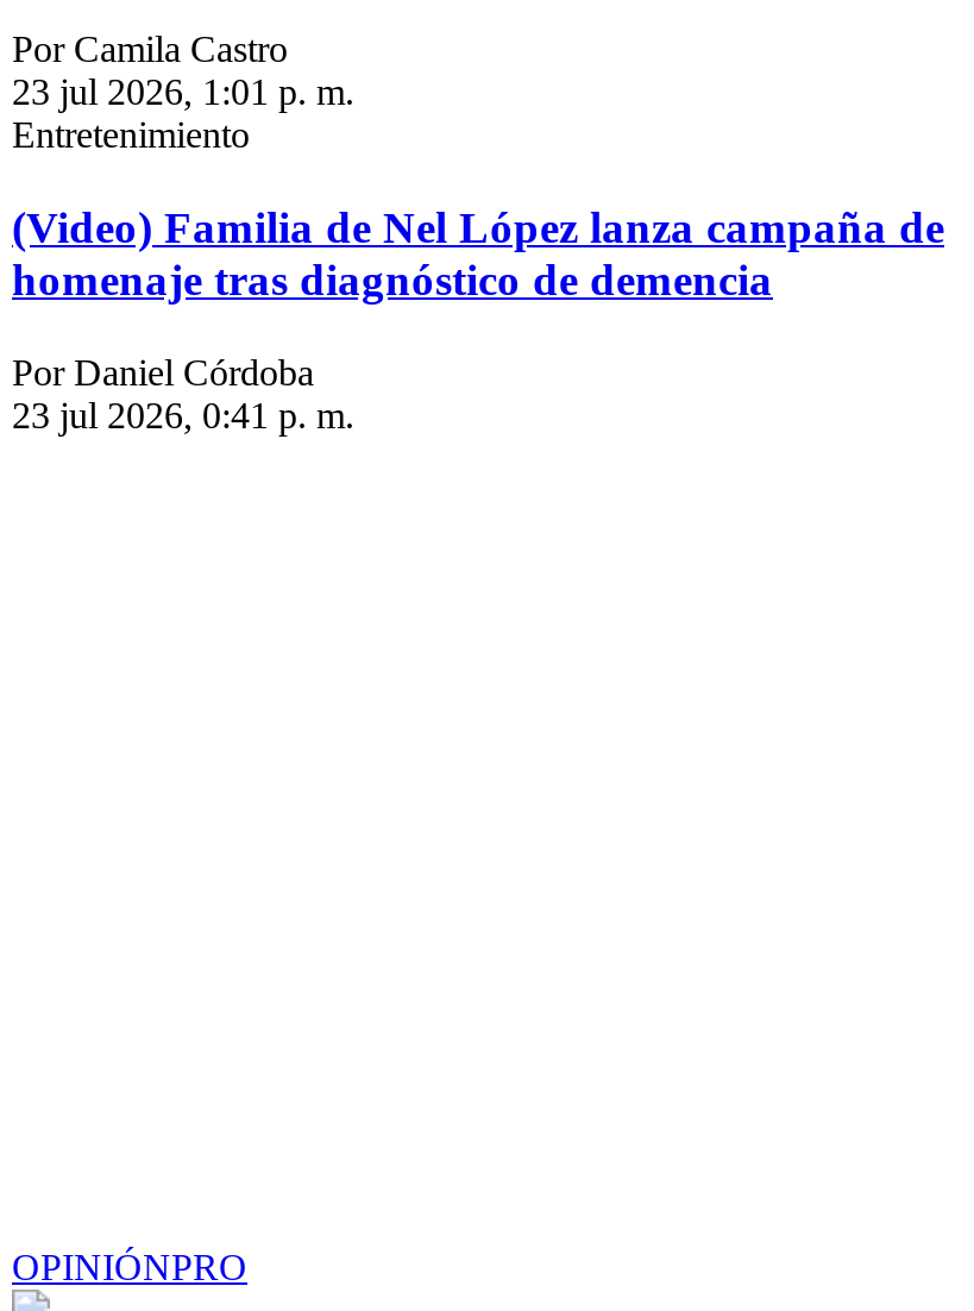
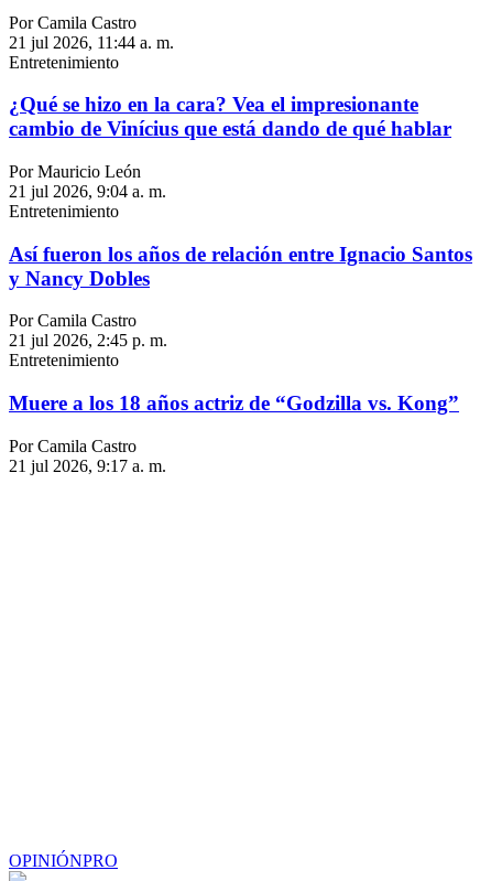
- 23 jul 2026, 1:01 p. m.
+ 21 jul 2026, 11:44 a. m.

- (Video) Familia de Nel López lanza campaña de
- homenaje tras diagnóstico de demencia
- Por Daniel Córdoba
- 23 jul 2026, 0:41 p. m.
+ ¿Qué se hizo en la cara? Vea el impresionante
+ cambio de Vinícius que está dando de qué hablar
+ Por Mauricio León
+ 21 jul 2026, 9:04 a. m.
+ Entretenimiento
+ Así fueron los años de relación entre Ignacio Santos
+ y Nancy Dobles
+ Por Camila Castro
+ 21 jul 2026, 2:45 p. m.
+ Entretenimiento
+ Muere a los 18 años actriz de “Godzilla vs. Kong”
+ Por Camila Castro
+ 21 jul 2026, 9:17 a. m.
